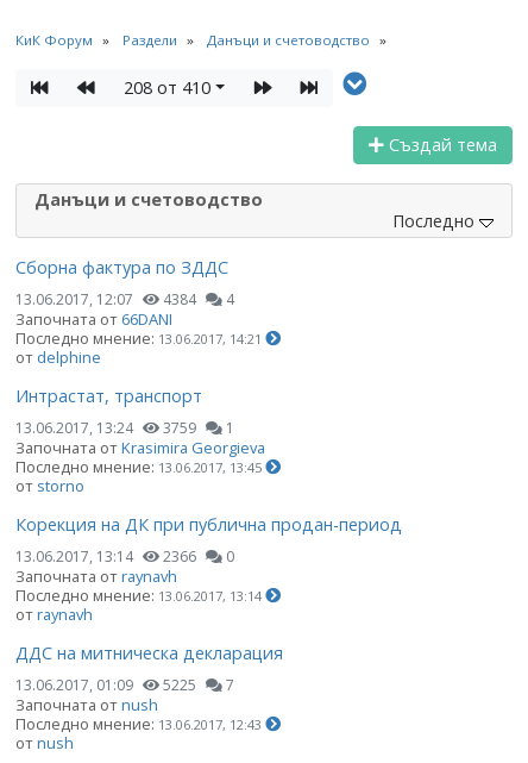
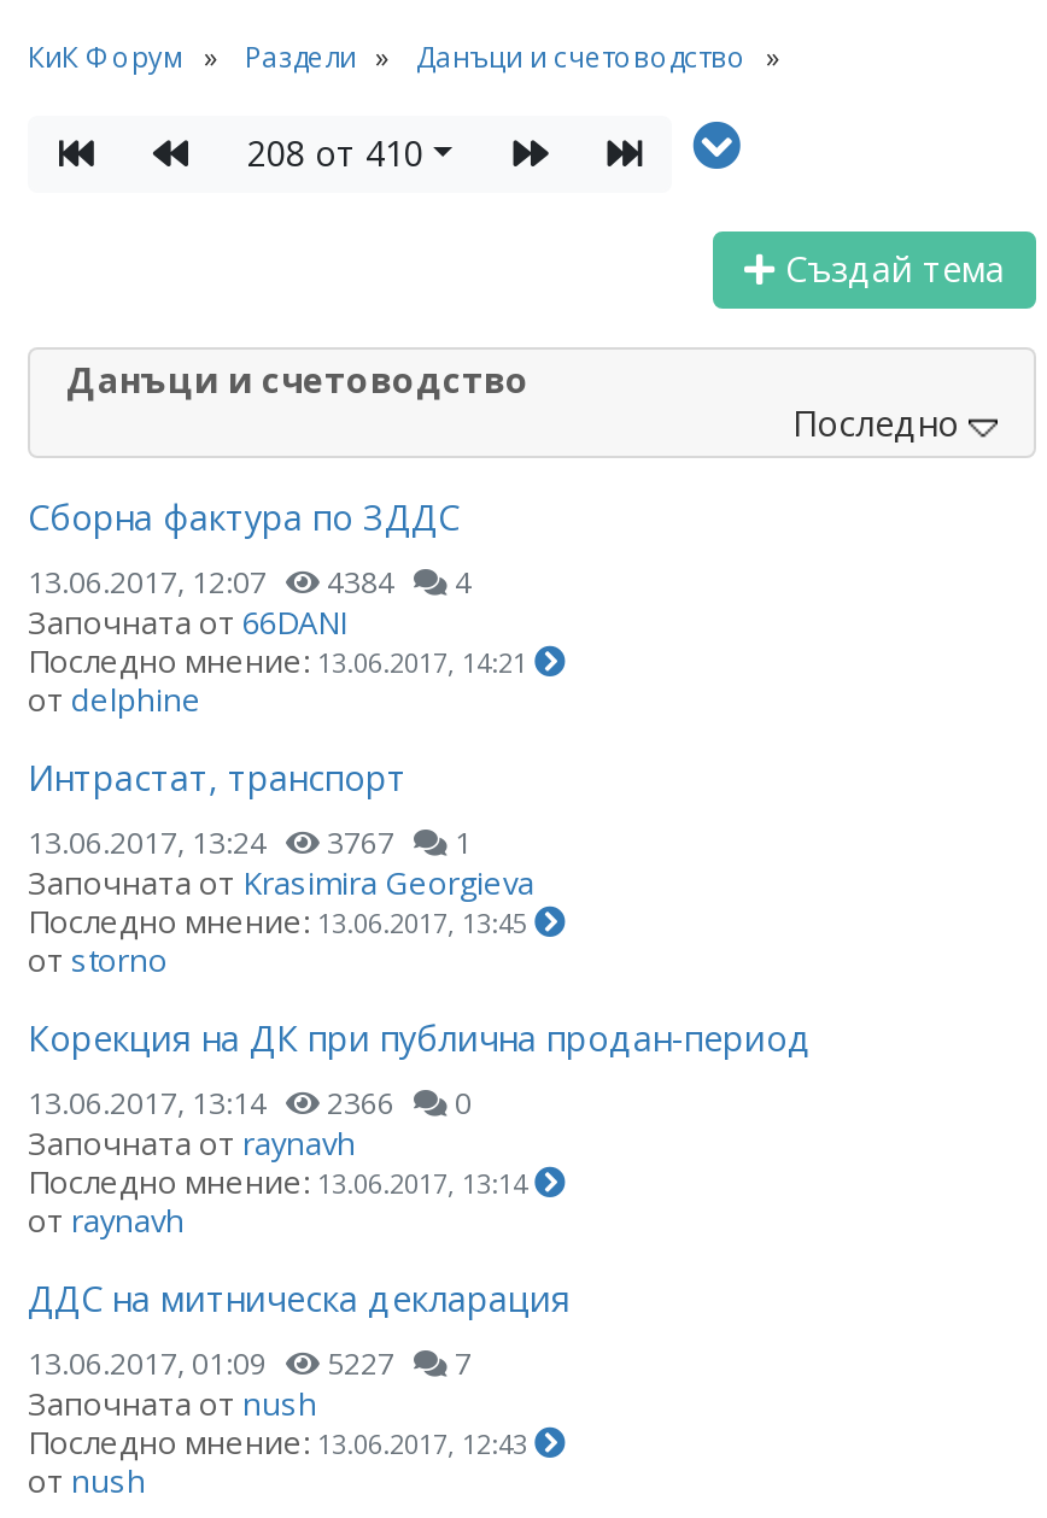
- 13.06.2017, 13:24 3759 1
+ 13.06.2017, 13:24 3767 1

- 13.06.2017, 01:09 5225 7
+ 13.06.2017, 01:09 5227 7
